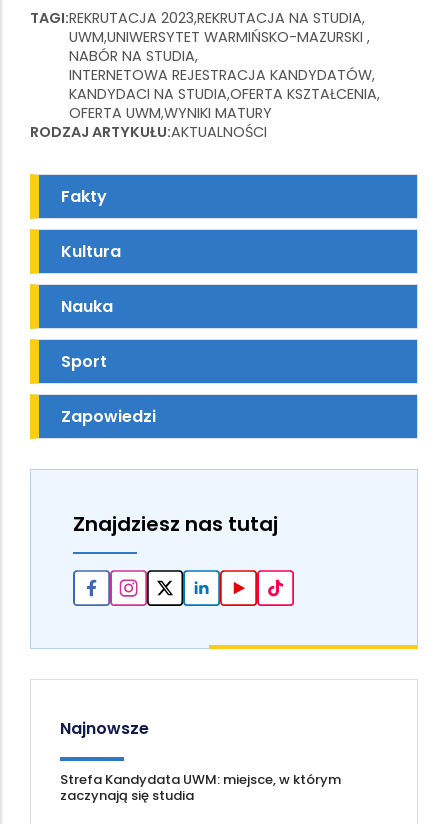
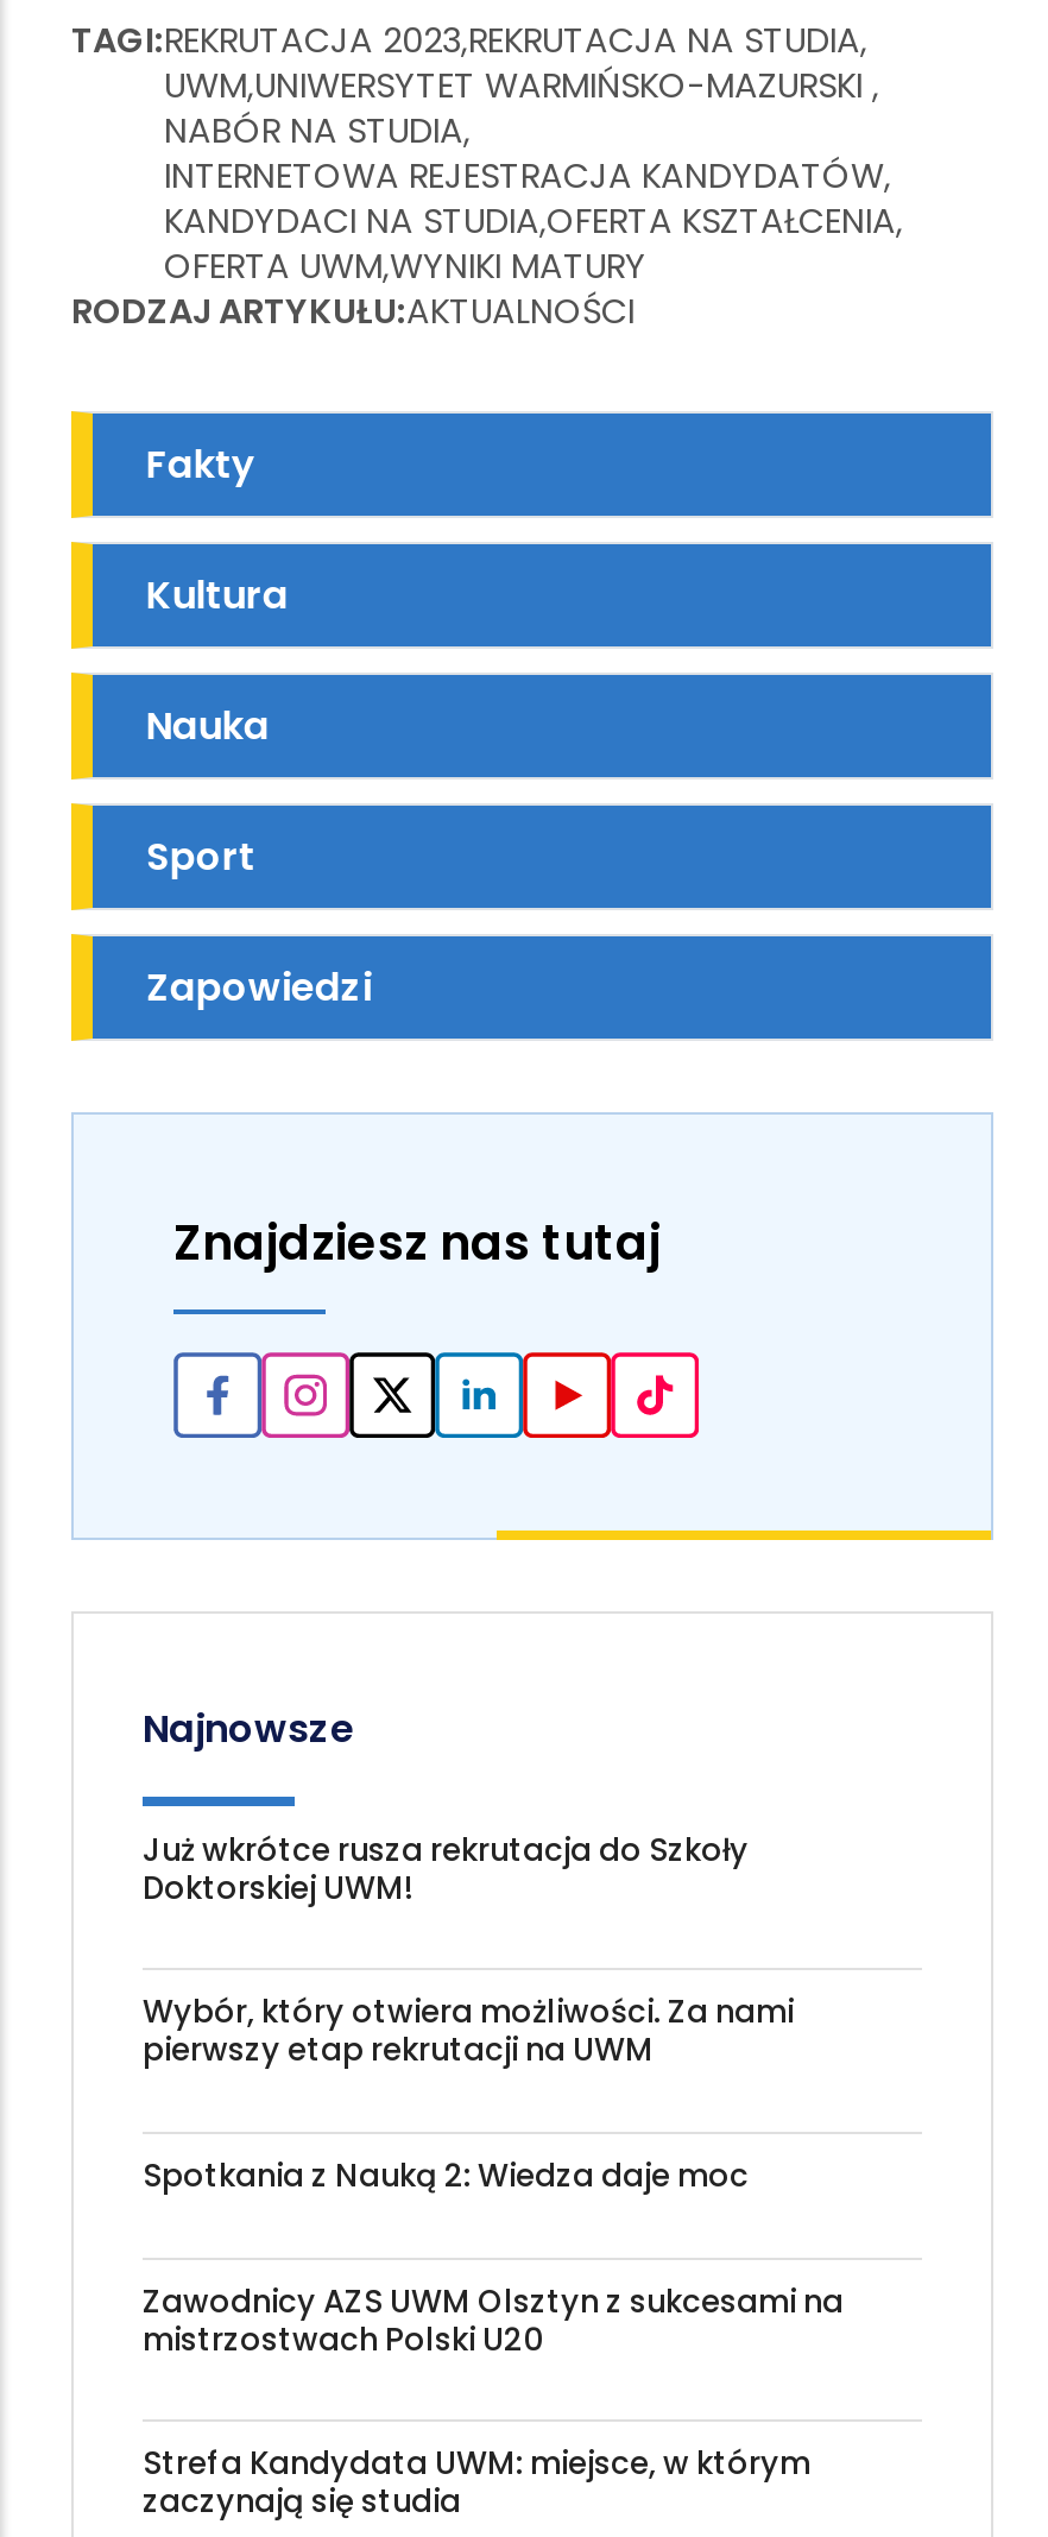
+ Już wkrótce rusza rekrutacja do Szkoły
+ Doktorskiej UWM!
+ Wybór, który otwiera możliwości. Za nami
+ pierwszy etap rekrutacji na UWM
+ Spotkania z Nauką 2: Wiedza daje moc
+ Zawodnicy AZS UWM Olsztyn z sukcesami na
+ mistrzostwach Polski U20
